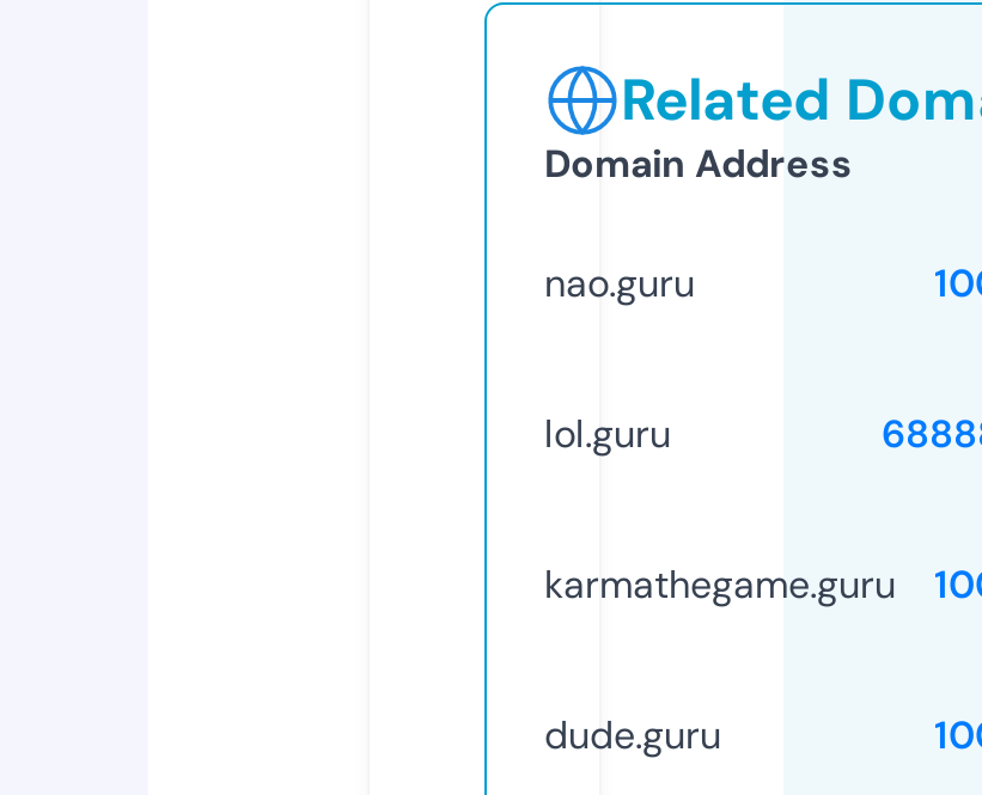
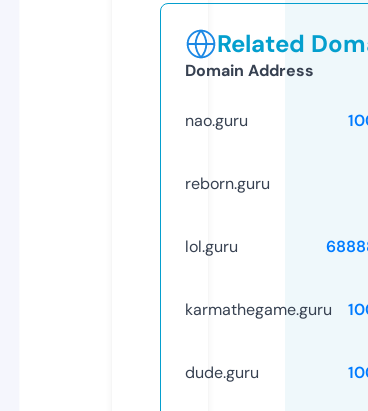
+ reborn.guru
